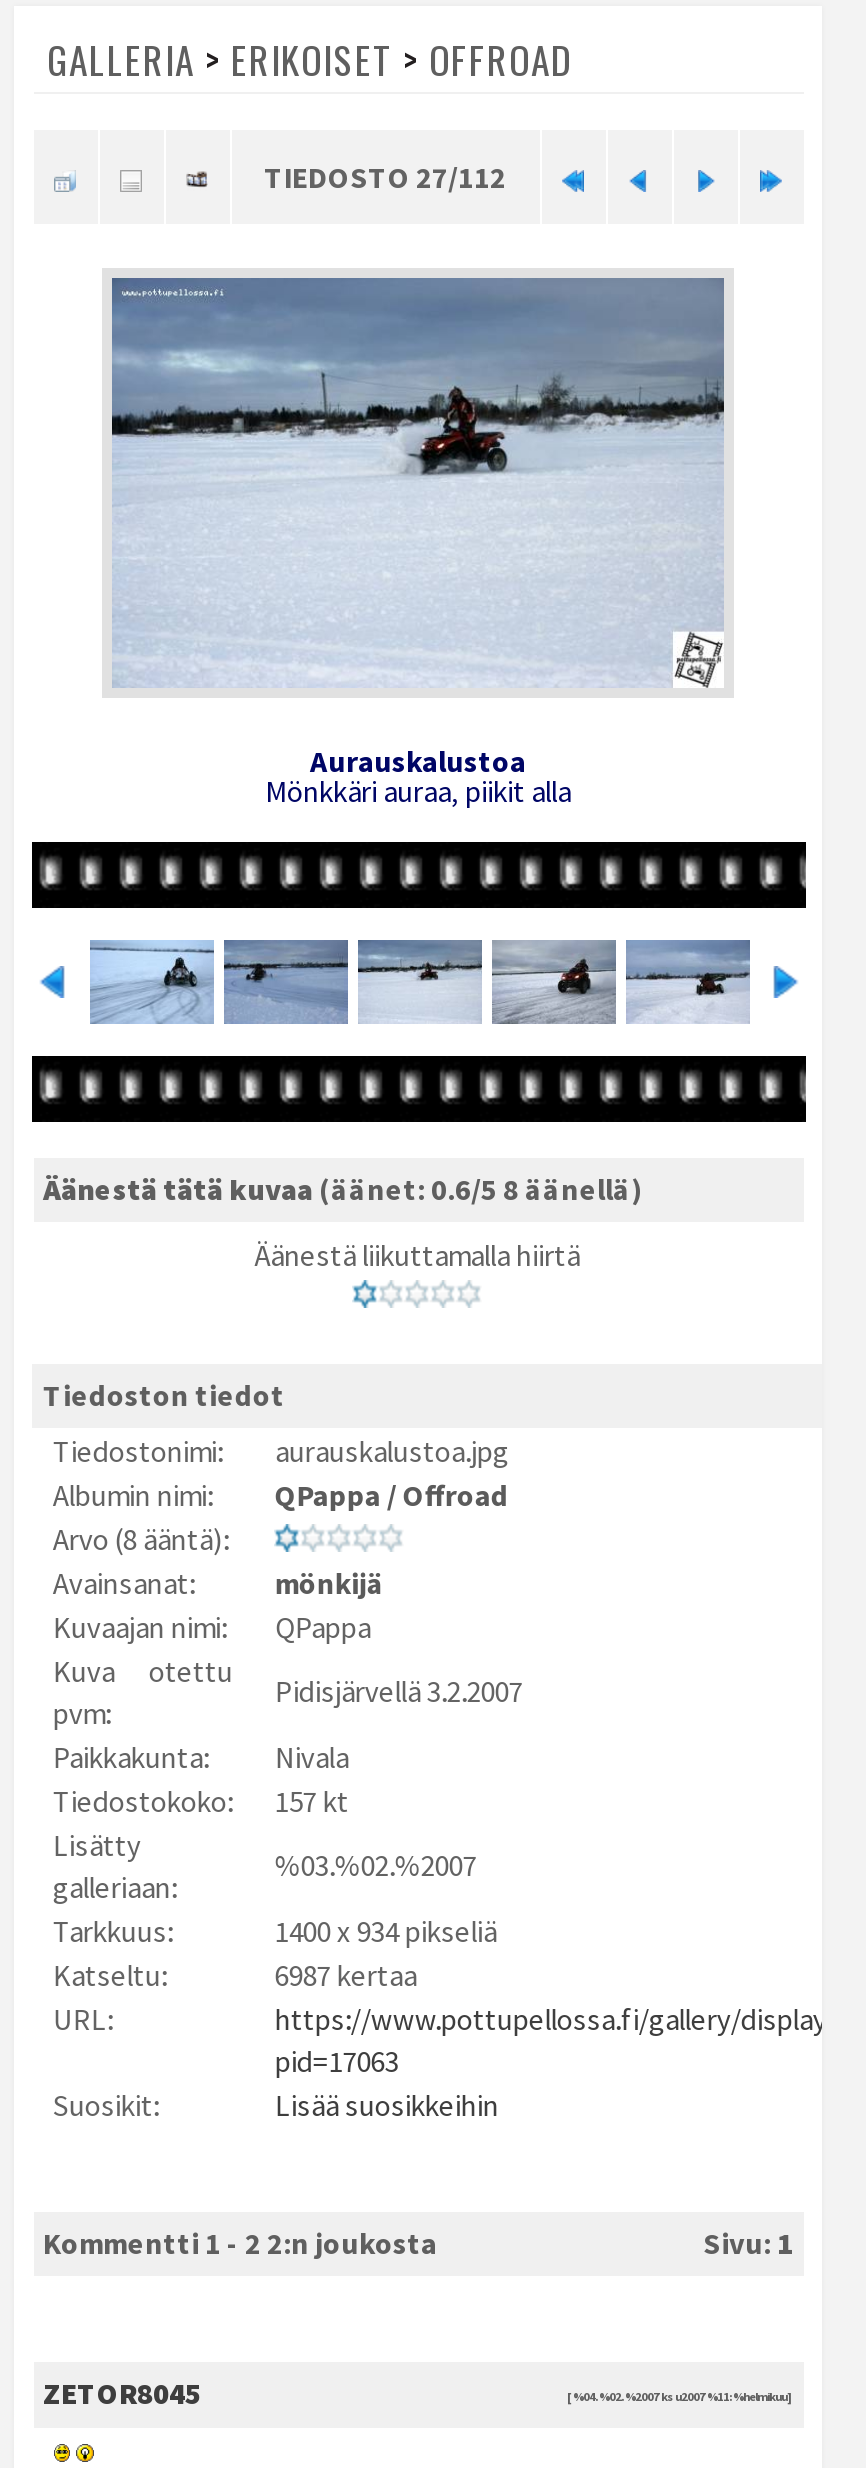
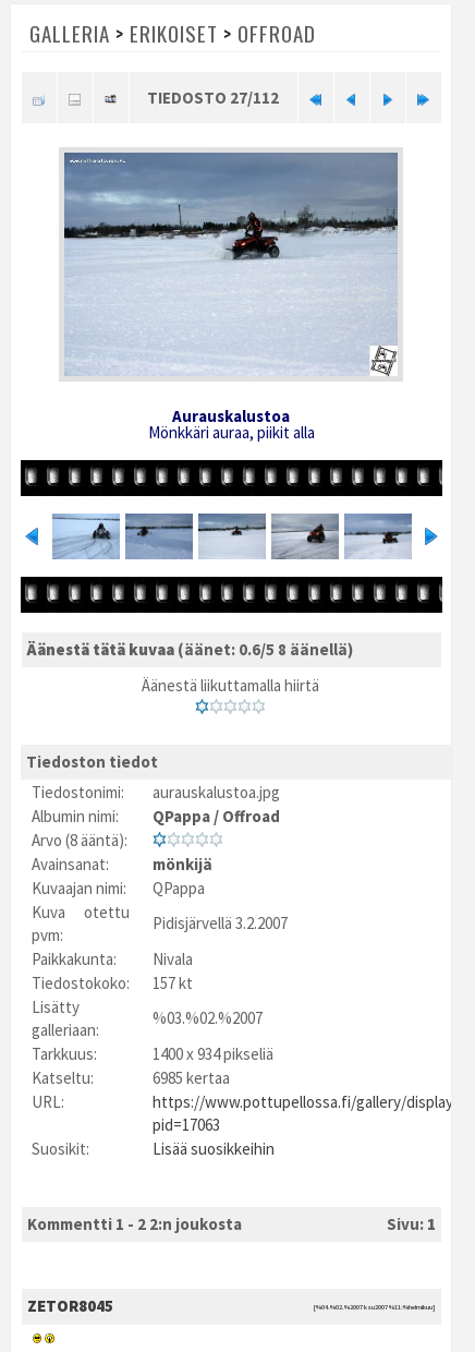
- 6987 kertaa
+ 6985 kertaa
